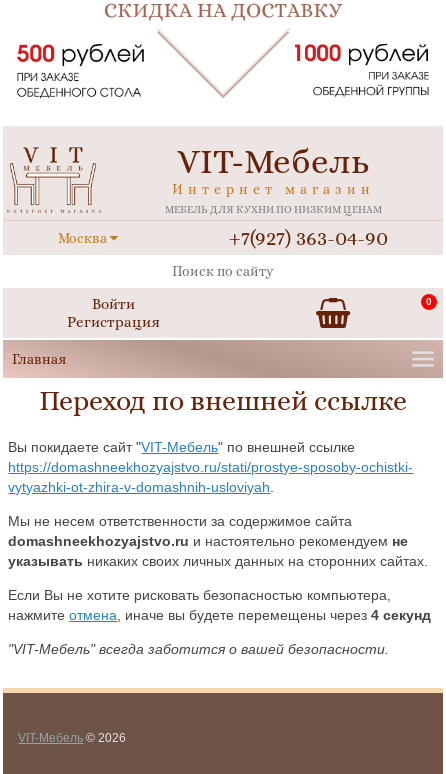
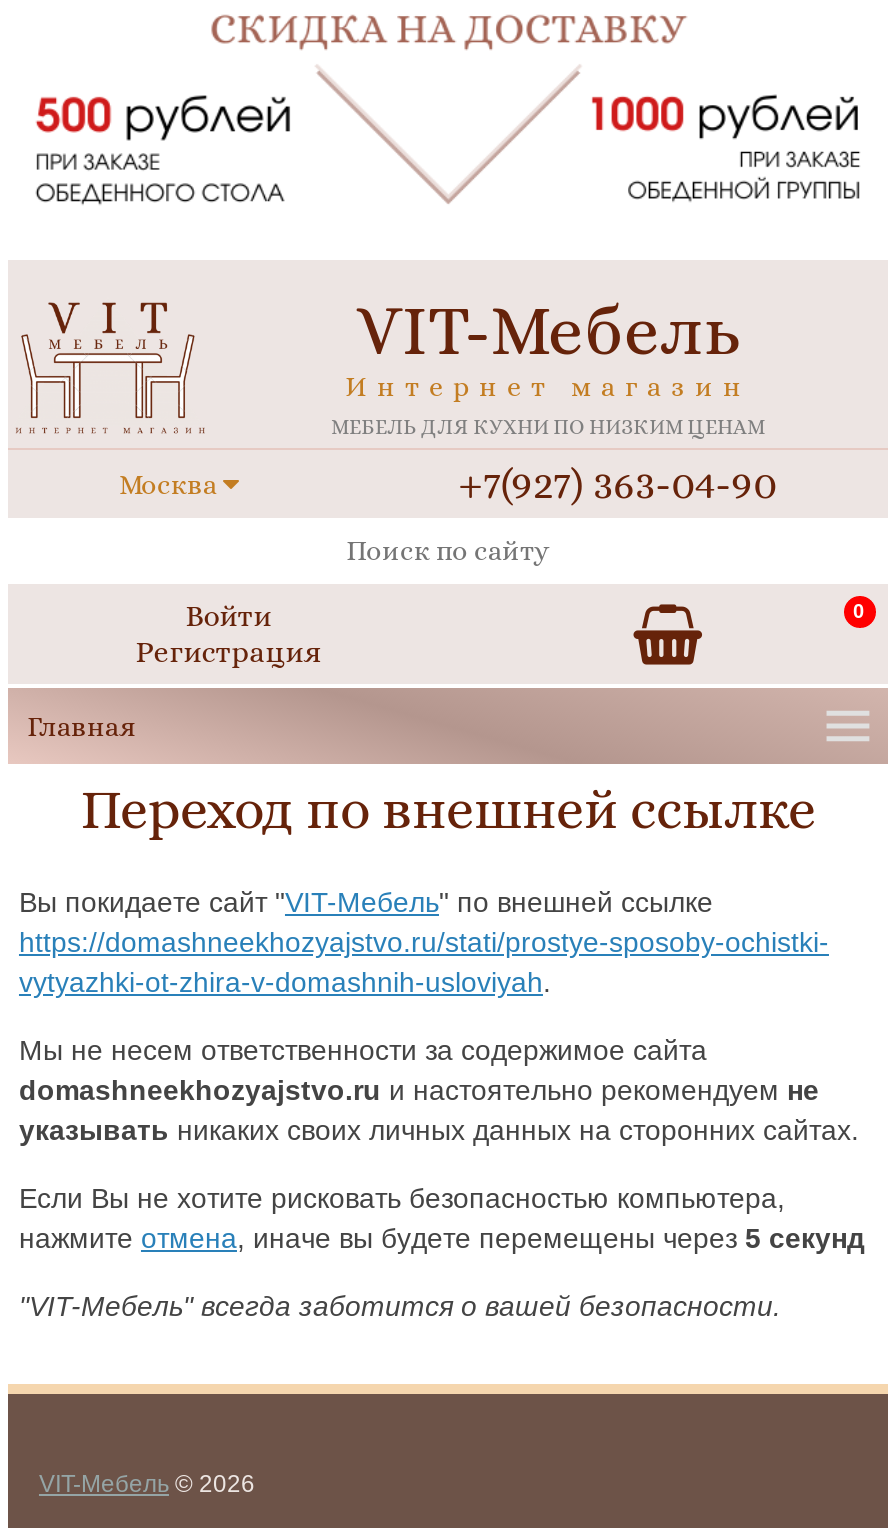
- нажмите отмена, иначе вы будете перемещены через 4 секунд
+ нажмите отмена, иначе вы будете перемещены через 5 секунд
